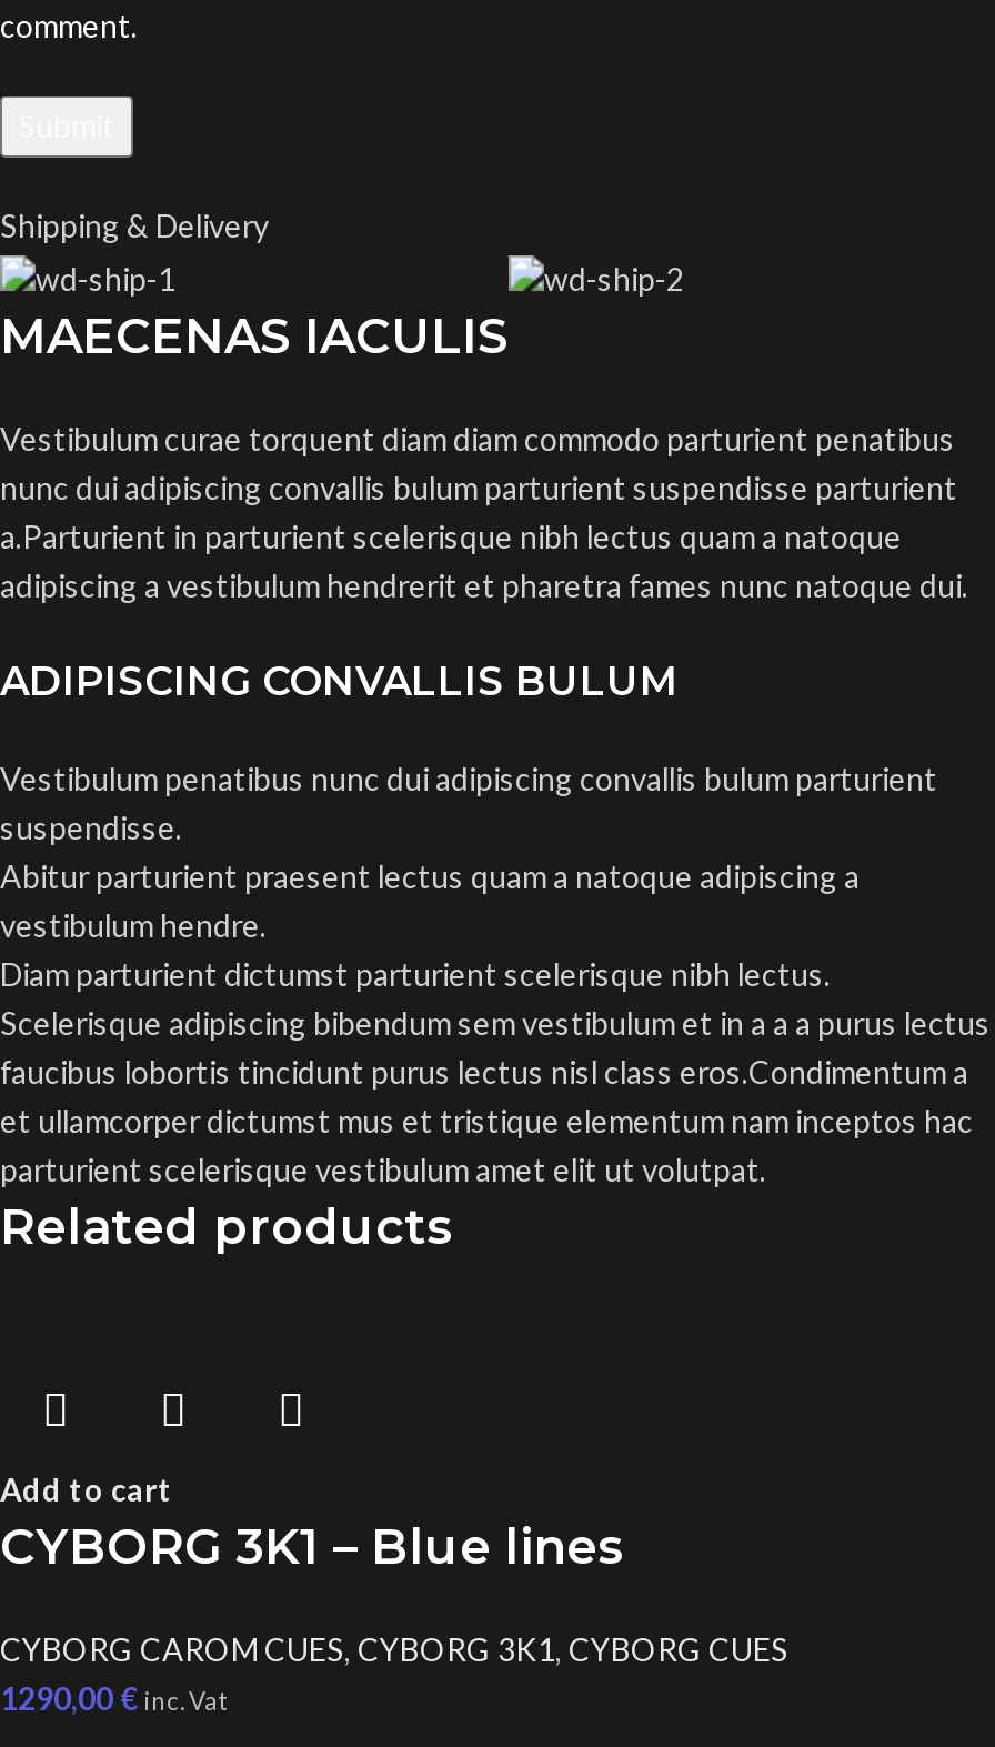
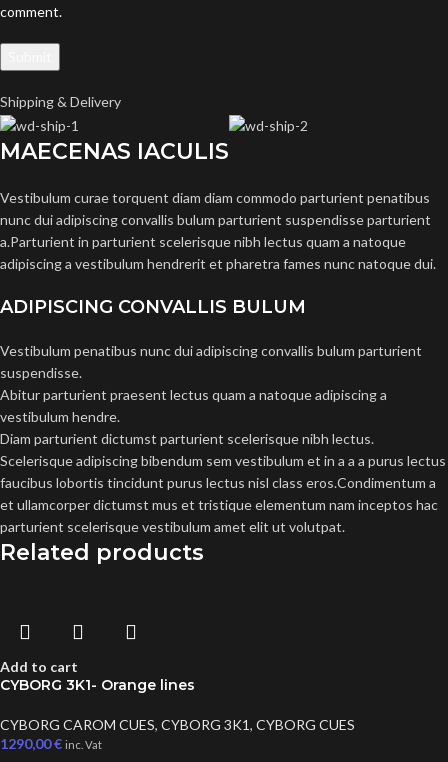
- CYBORG 3K1 – Blue lines
+ CYBORG 3K1- Orange lines
